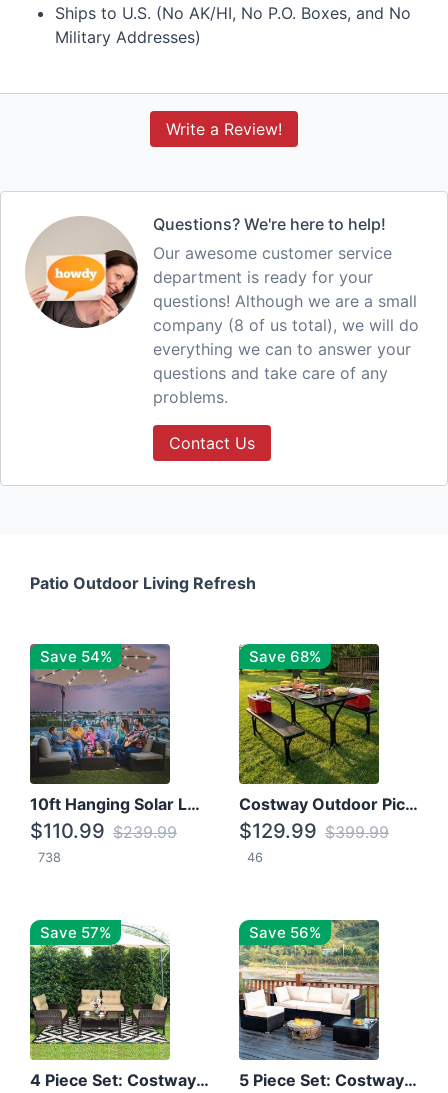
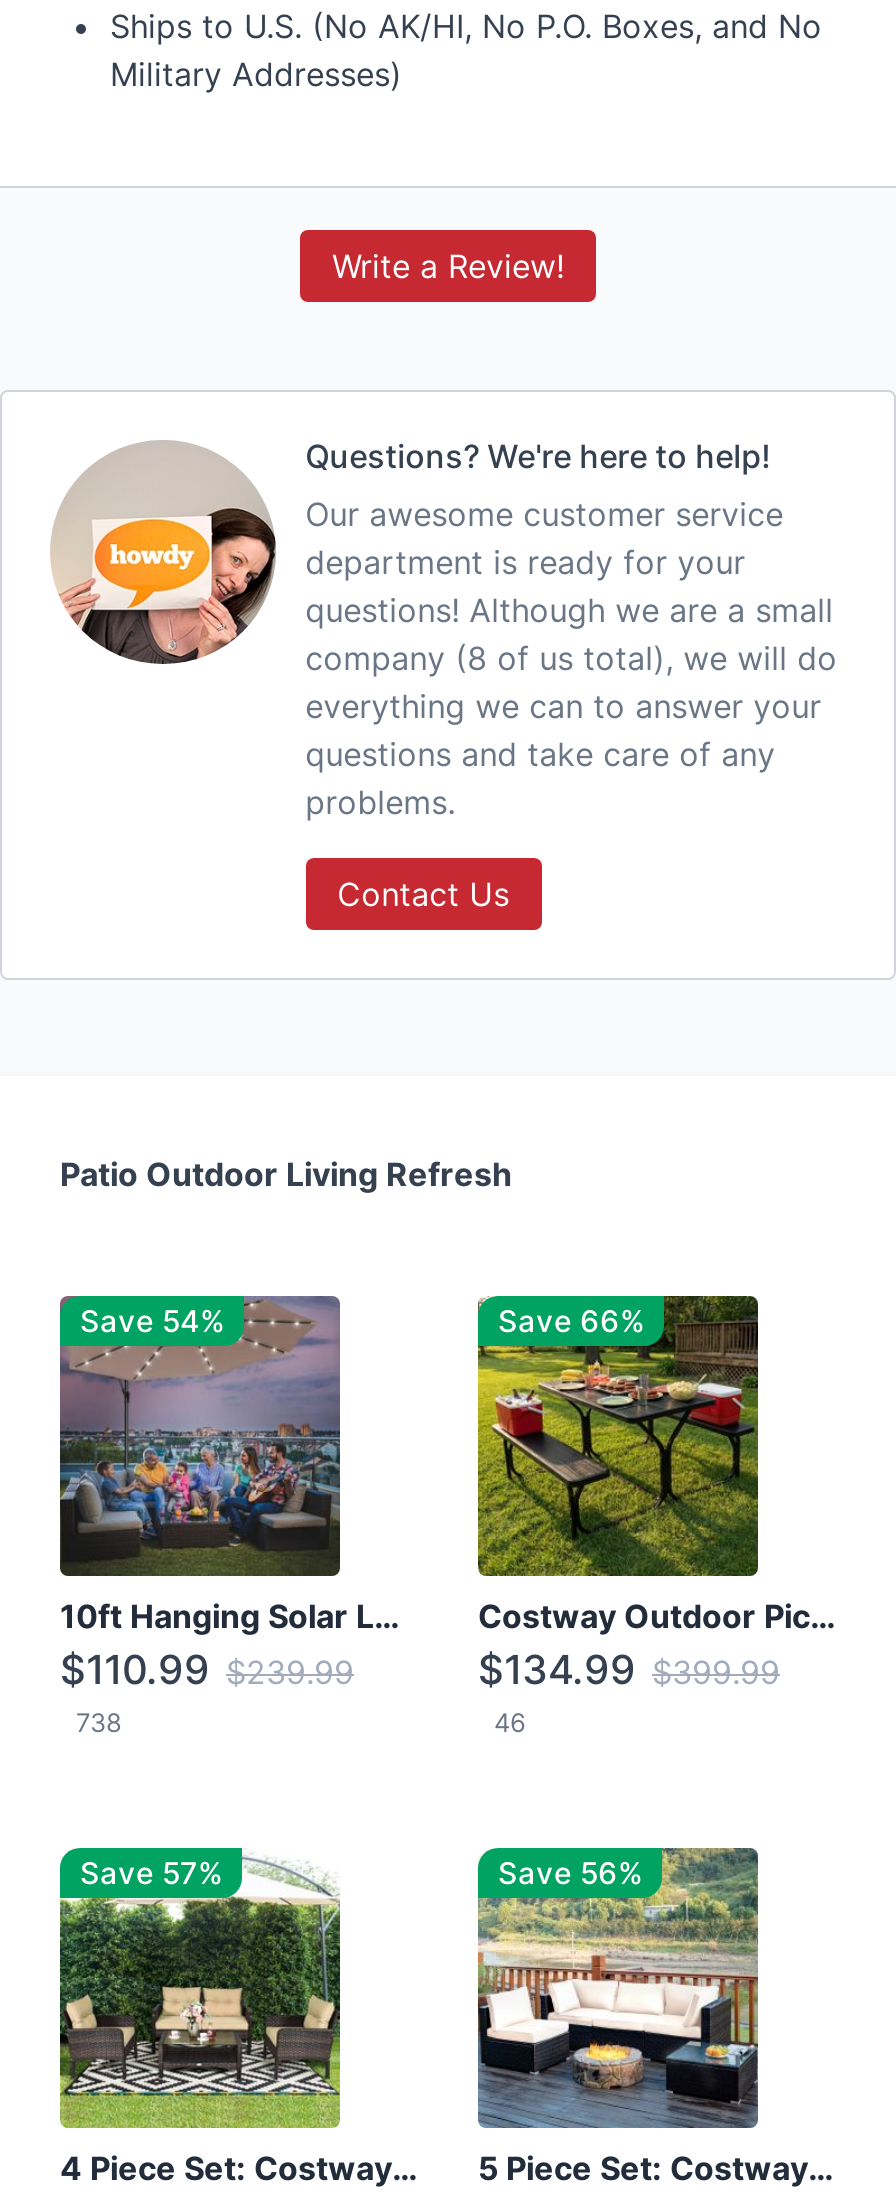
- Save 68%
+ Save 66%

- $129.99 $399.99
+ $134.99 $399.99
